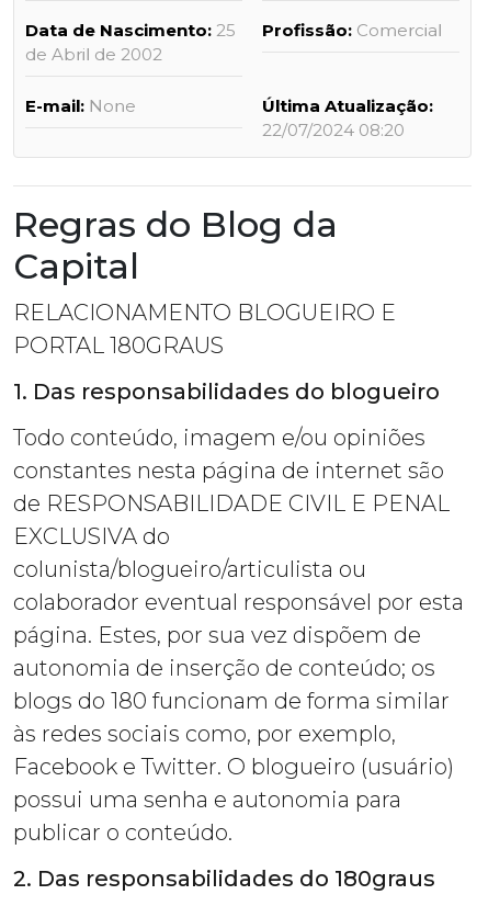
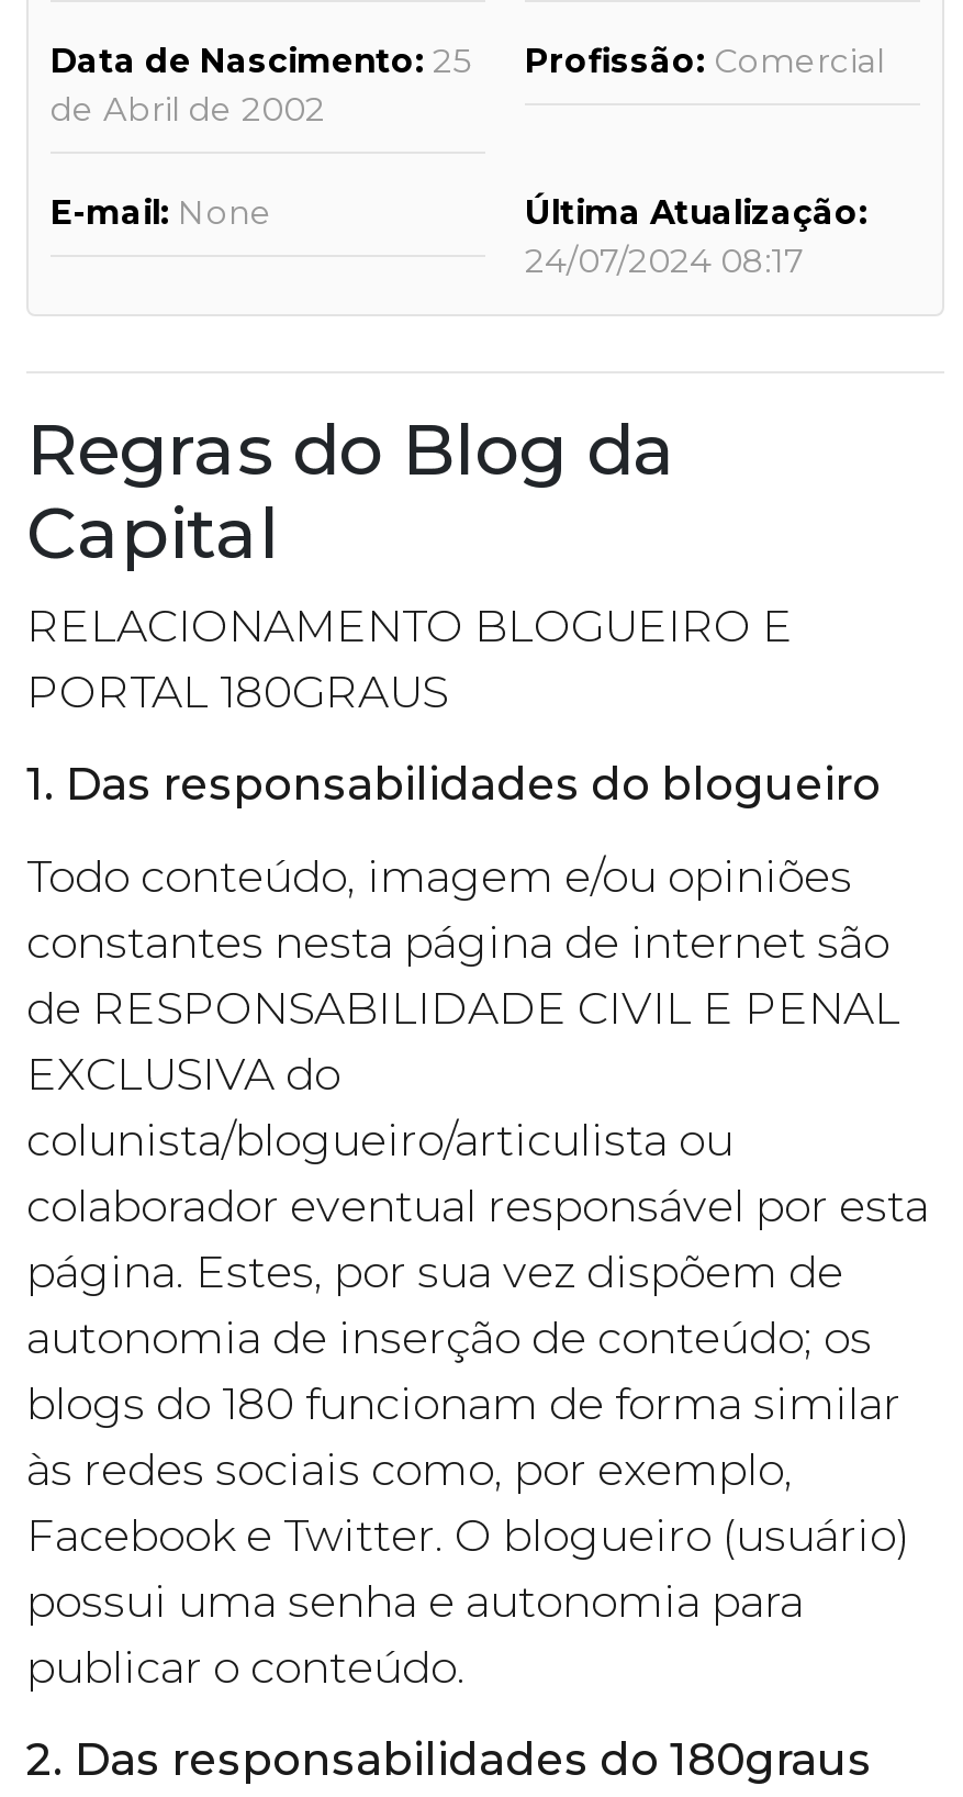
- 22/07/2024 08:20
+ 24/07/2024 08:17
